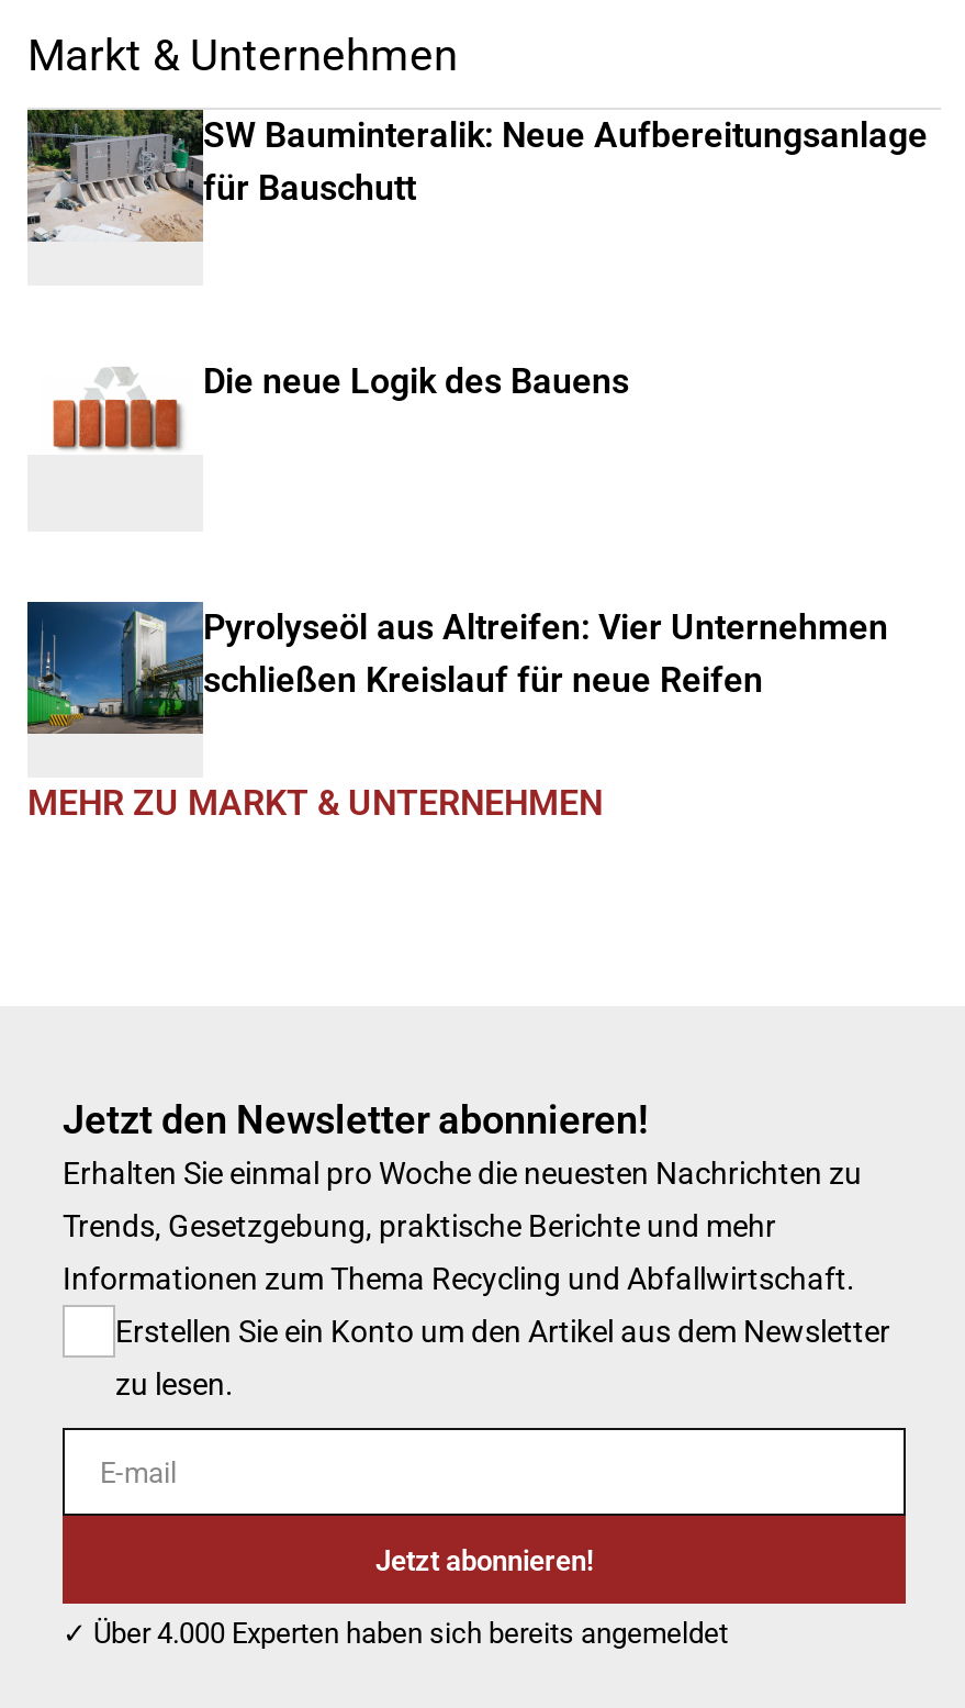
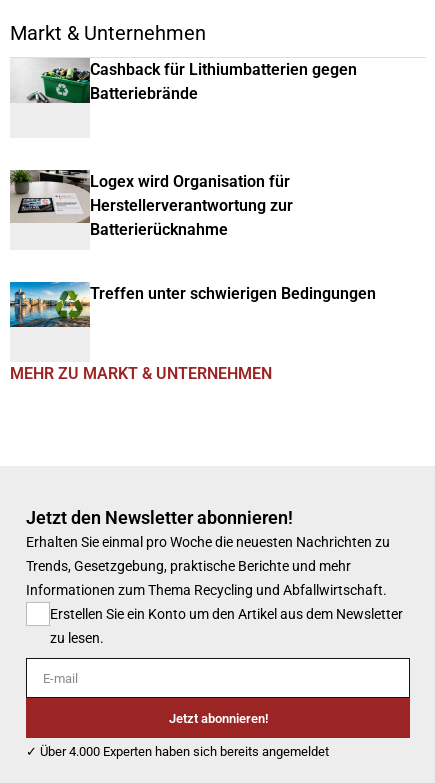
- [image]
- SW Bauminteralik: Neue Aufbereitungsanlage
- für Bauschutt
+ [image]
+ Cashback für Lithiumbatterien gegen
+ Batteriebrände

- [image]
- Die neue Logik des Bauens
+ [image]
+ Logex wird Organisation für
+ Herstellerverantwortung zur
+ Batterierücknahme

- [image]
- Pyrolyseöl aus Altreifen: Vier Unternehmen
- schließen Kreislauf für neue Reifen
+ [image]
+ Treffen unter schwierigen Bedingungen
